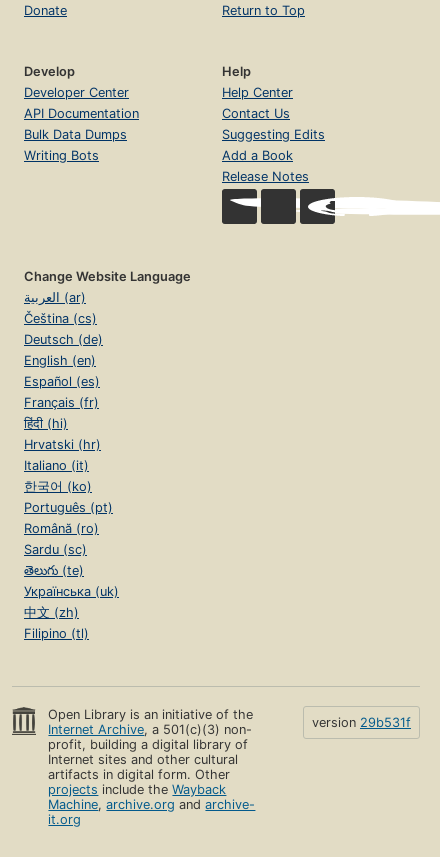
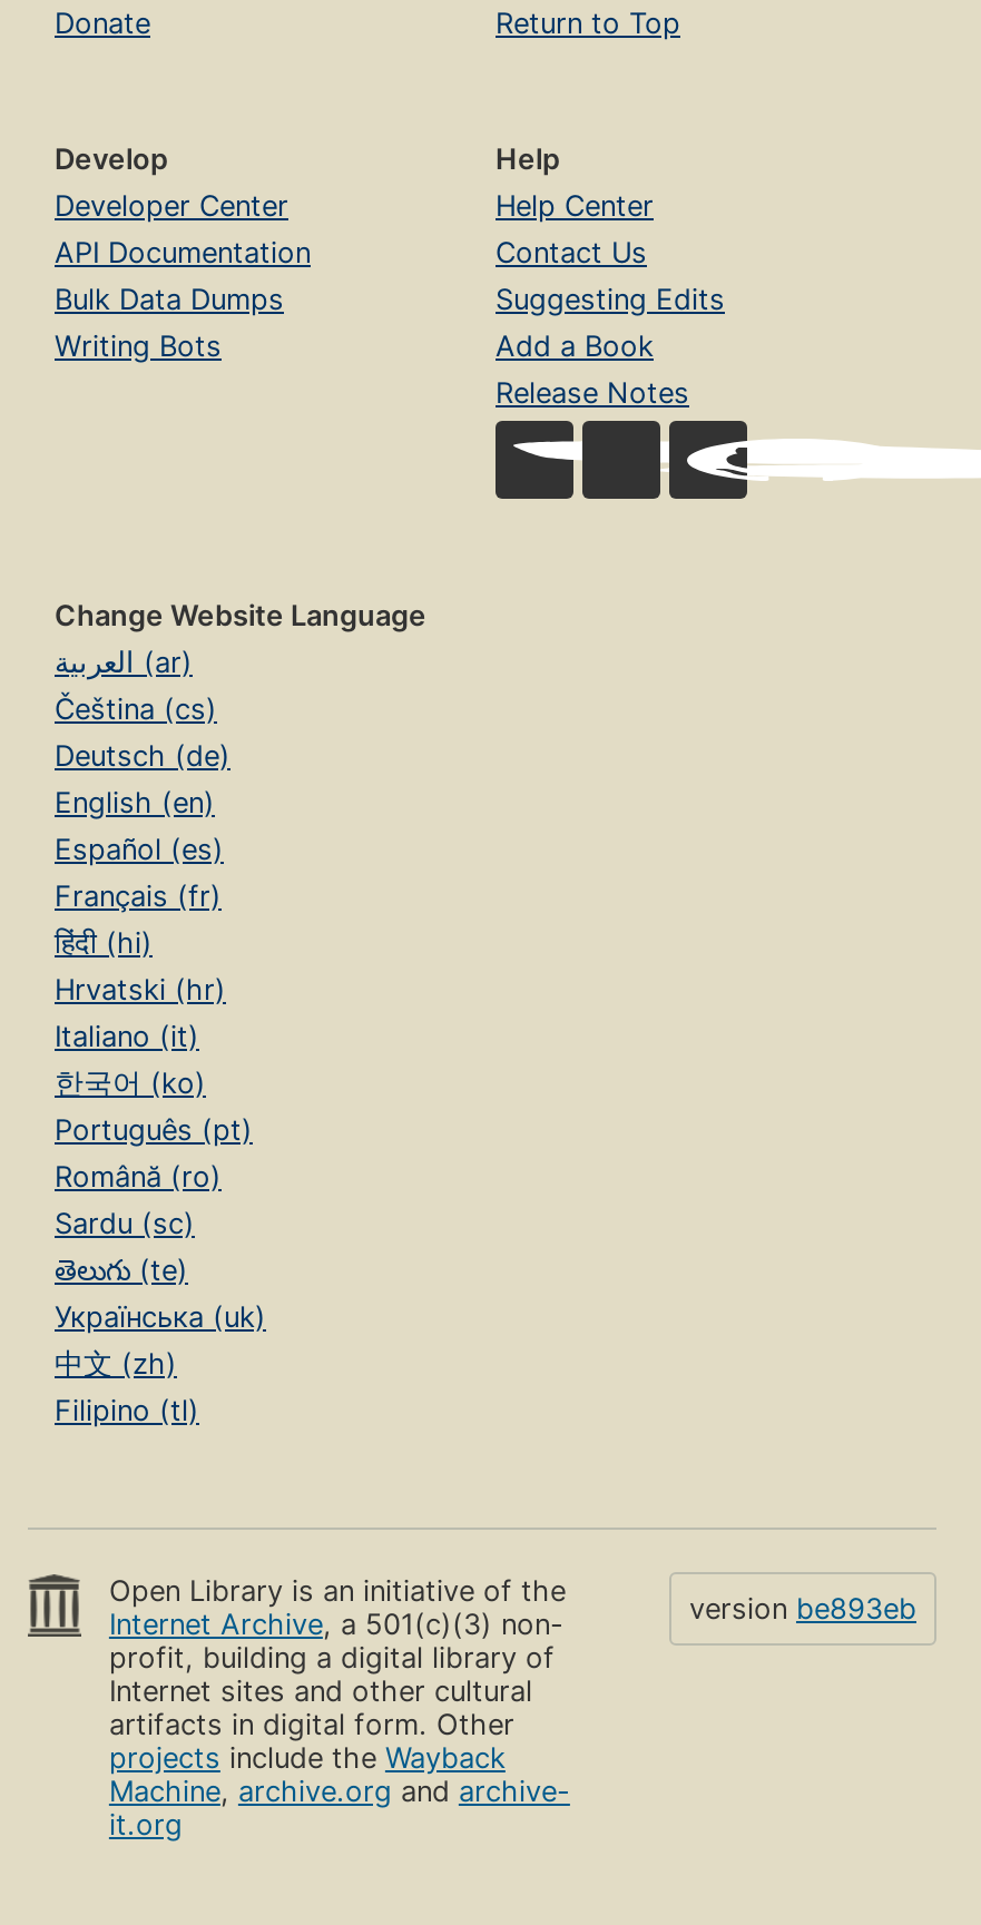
- version 29b531f
+ version be893eb
